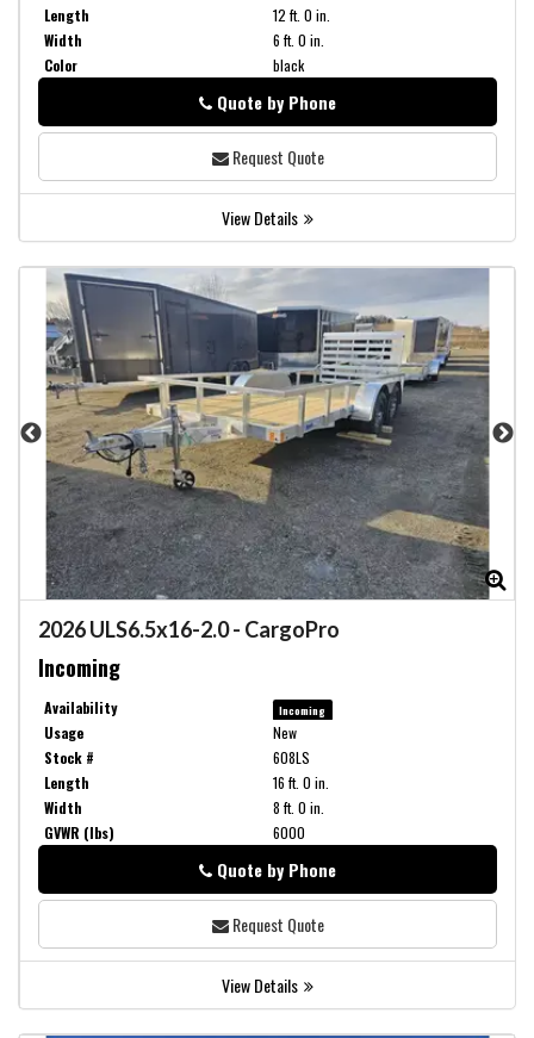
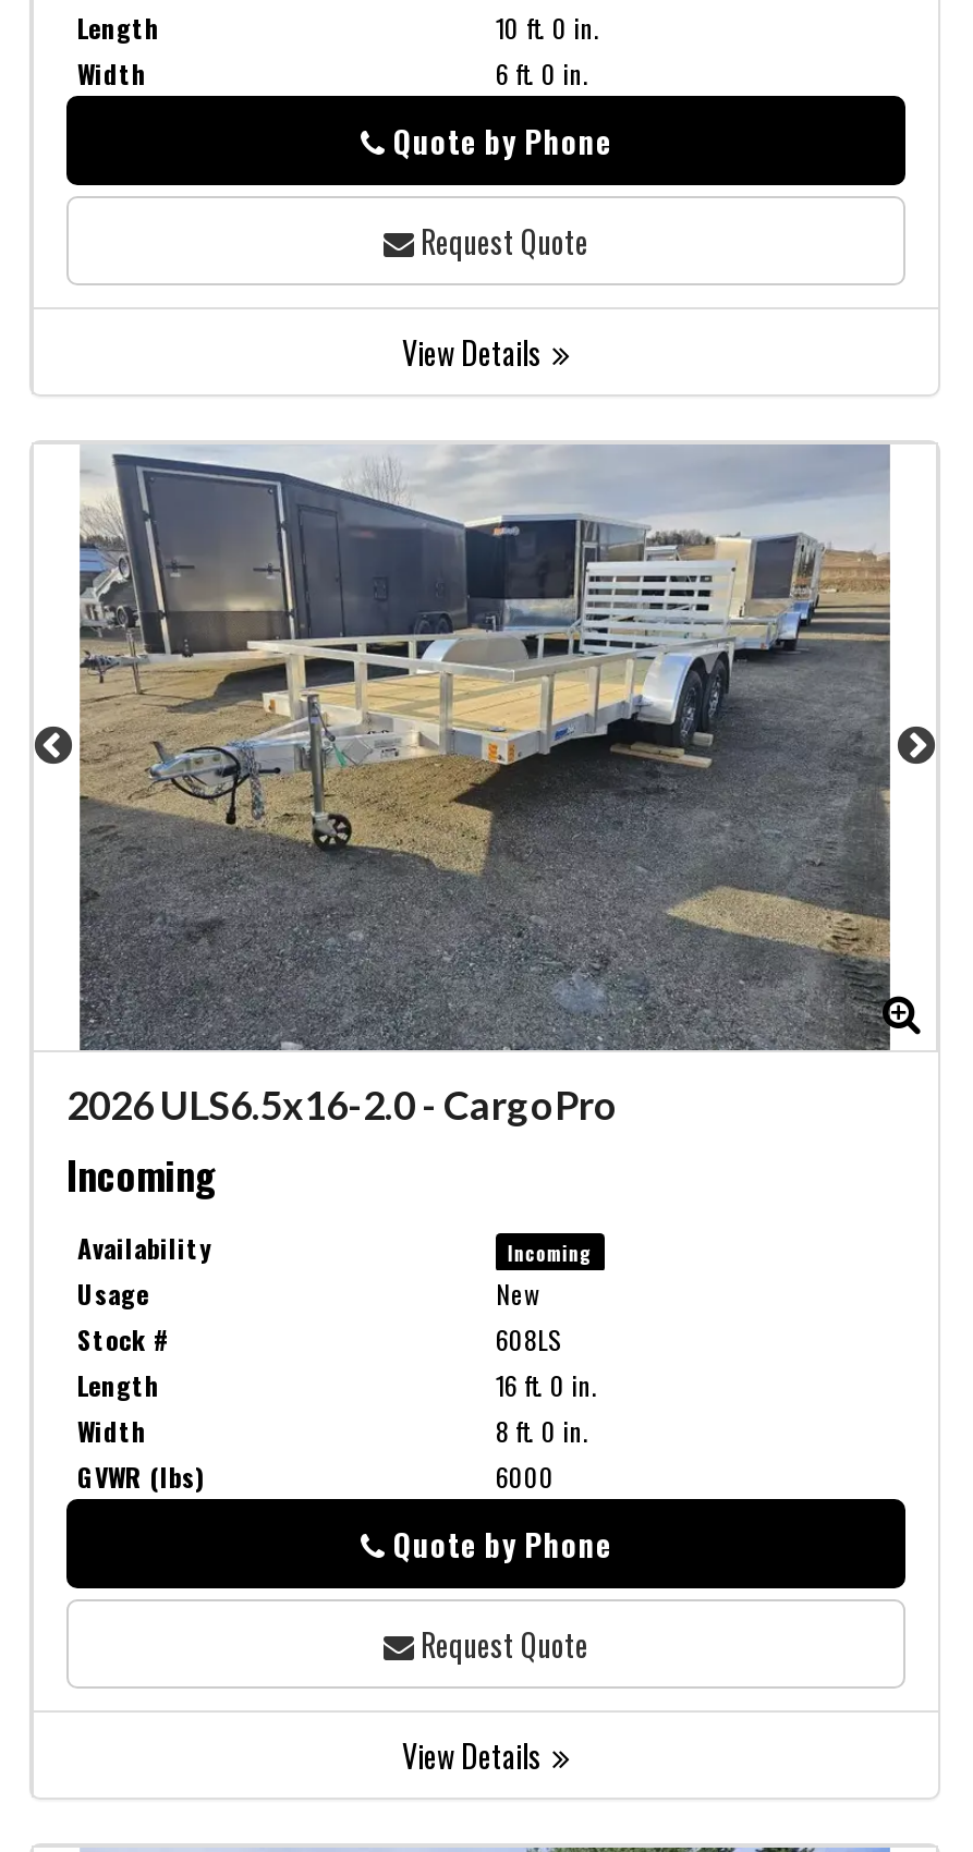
- 12 ft. 0 in.
+ 10 ft. 0 in.

- Color
- black
